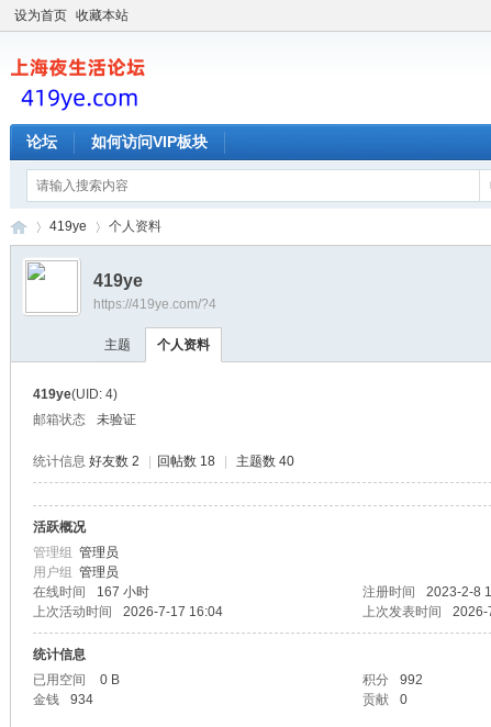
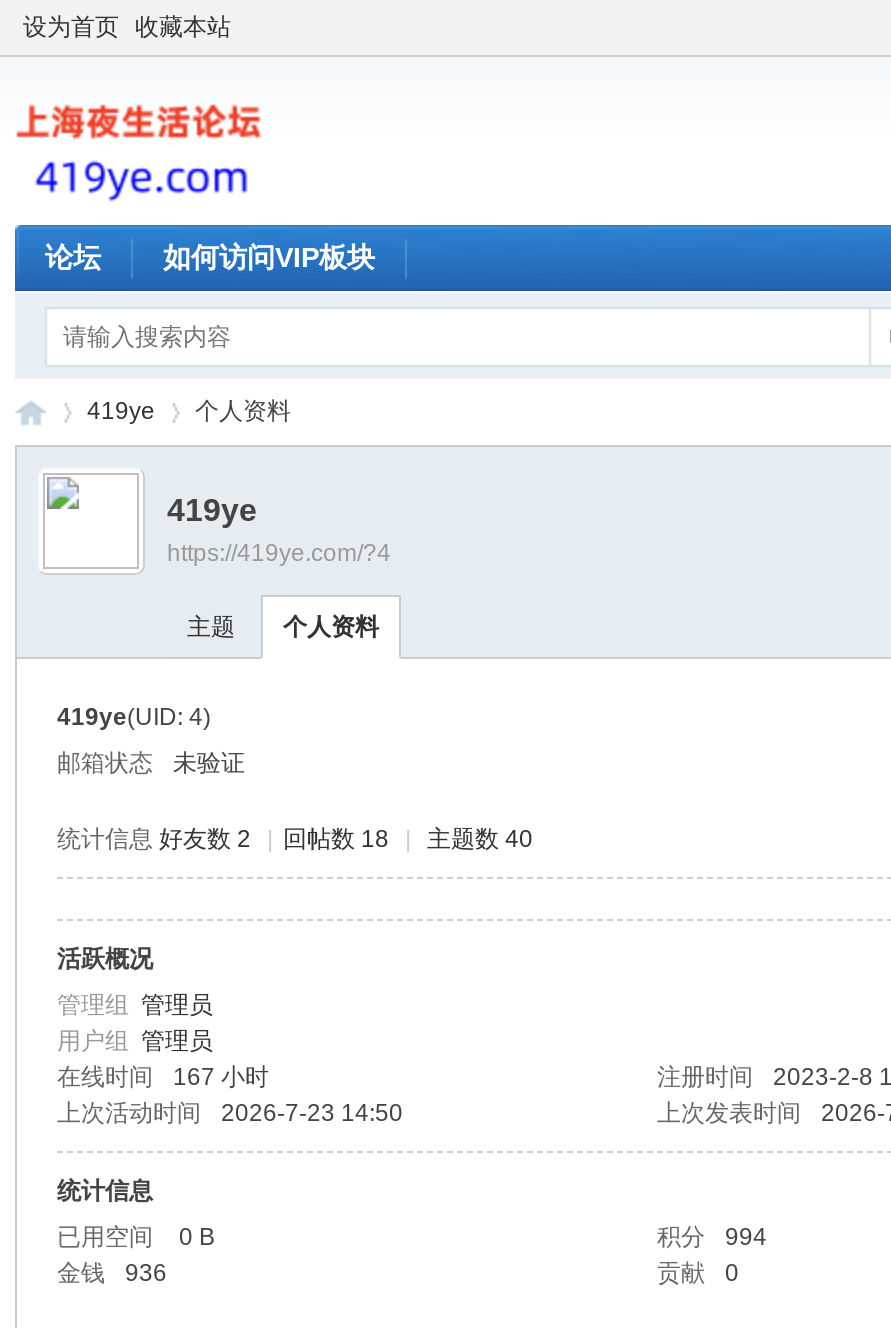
- 上次活动时间 2026-7-17 16:04
+ 上次活动时间 2026-7-23 14:50

- 积分 992
+ 积分 994

- 金钱 934
+ 金钱 936
